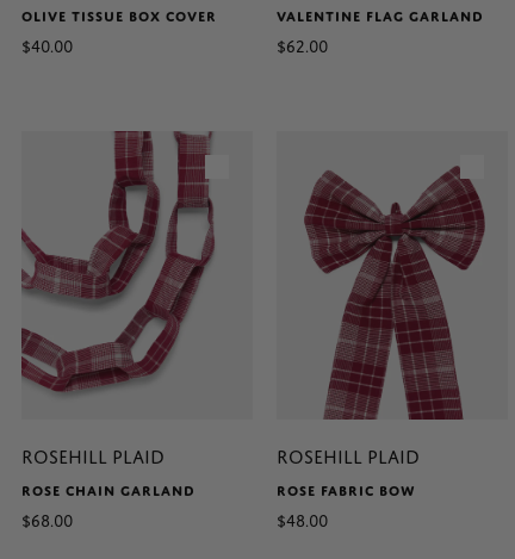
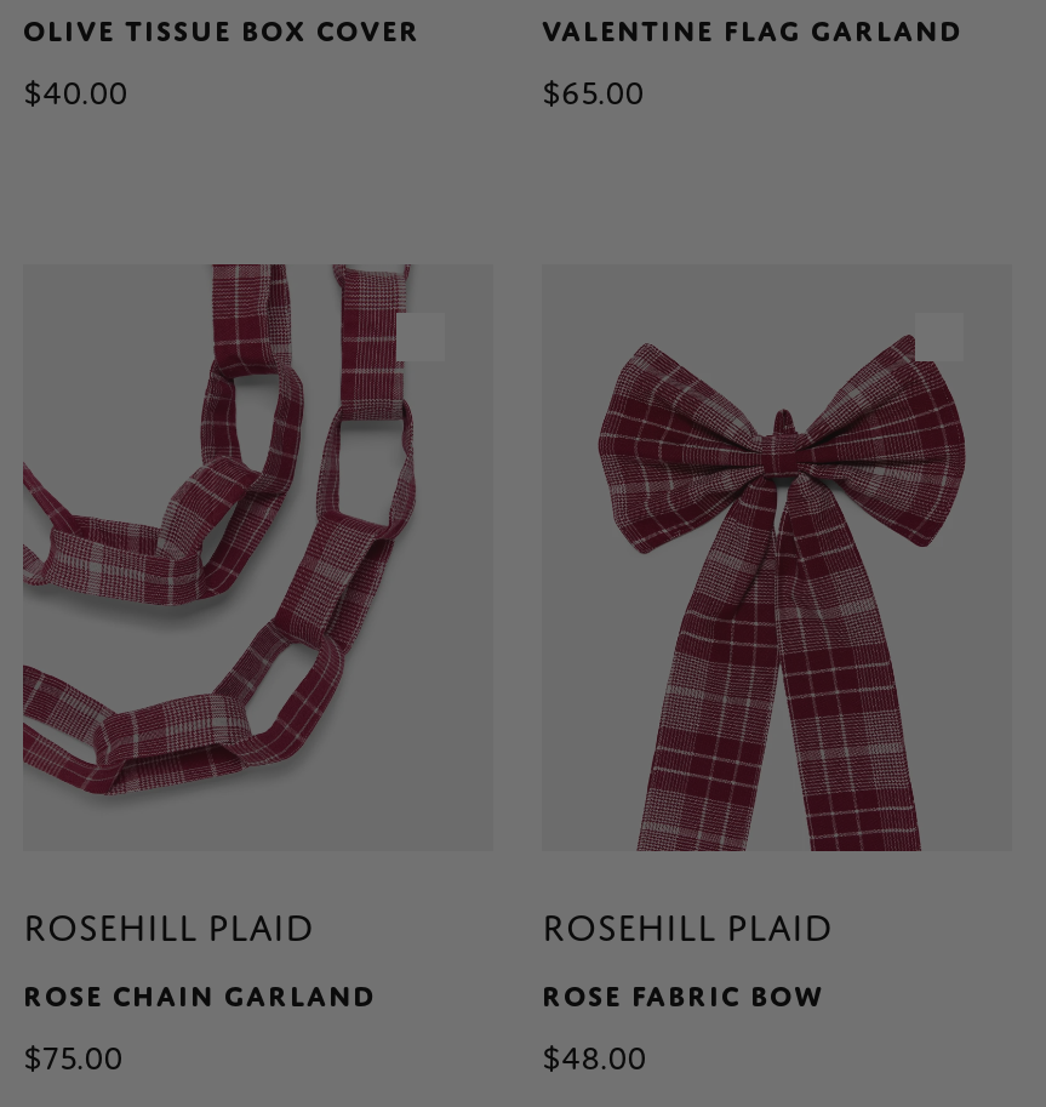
- $62.00
+ $65.00

- $68.00
+ $75.00
